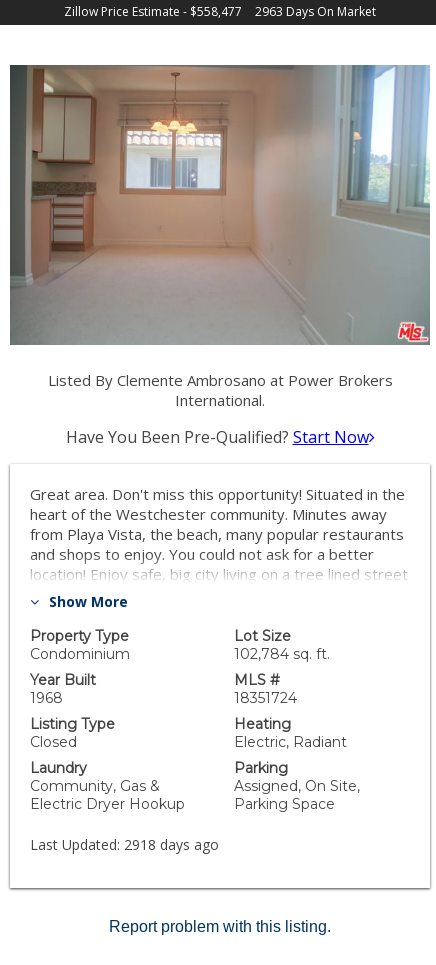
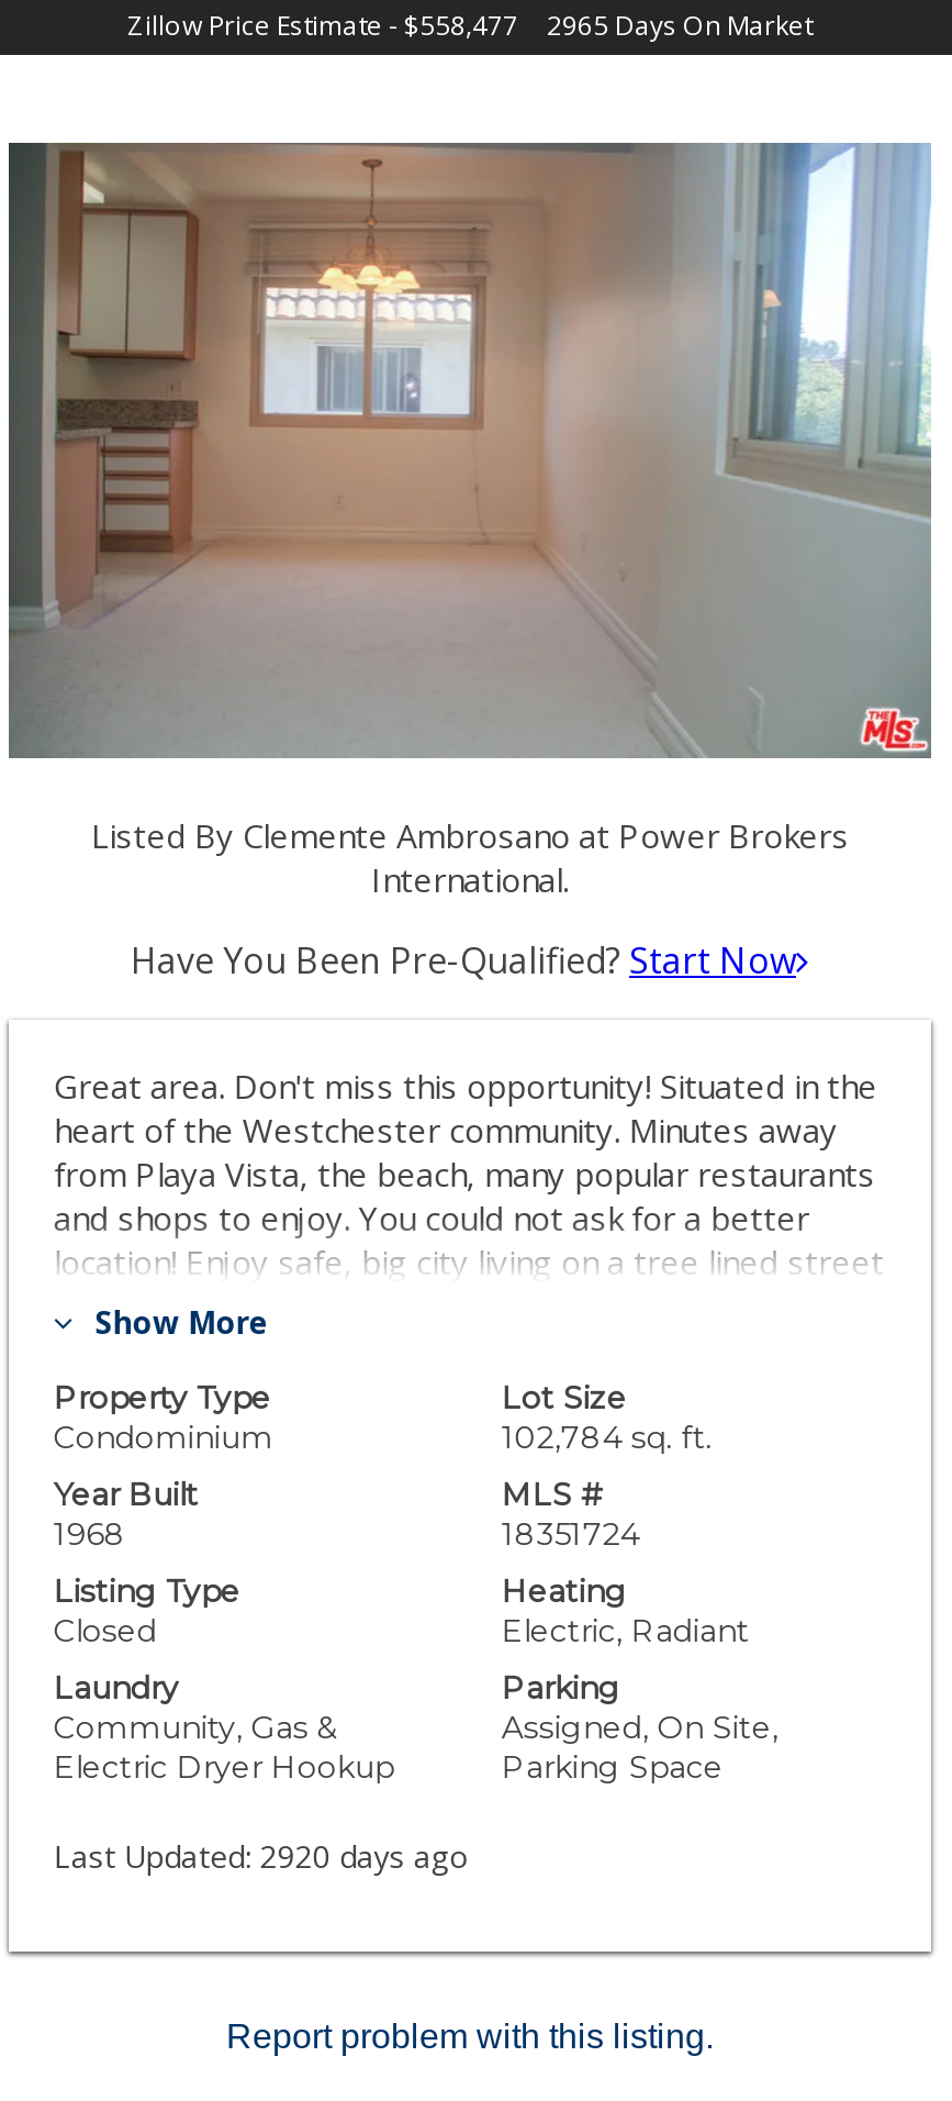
- 2963 Days On Market
+ 2965 Days On Market

- Last Updated: 2918 days ago
+ Last Updated: 2920 days ago
